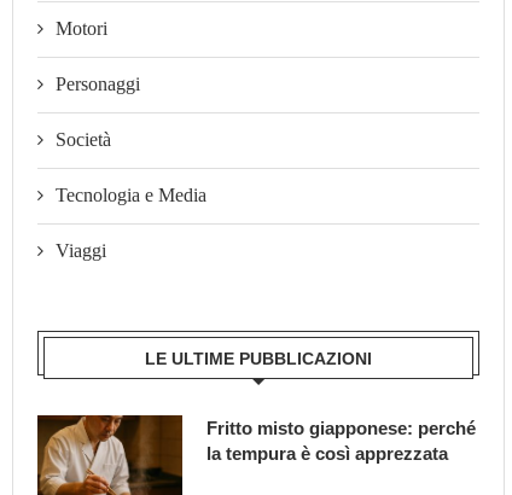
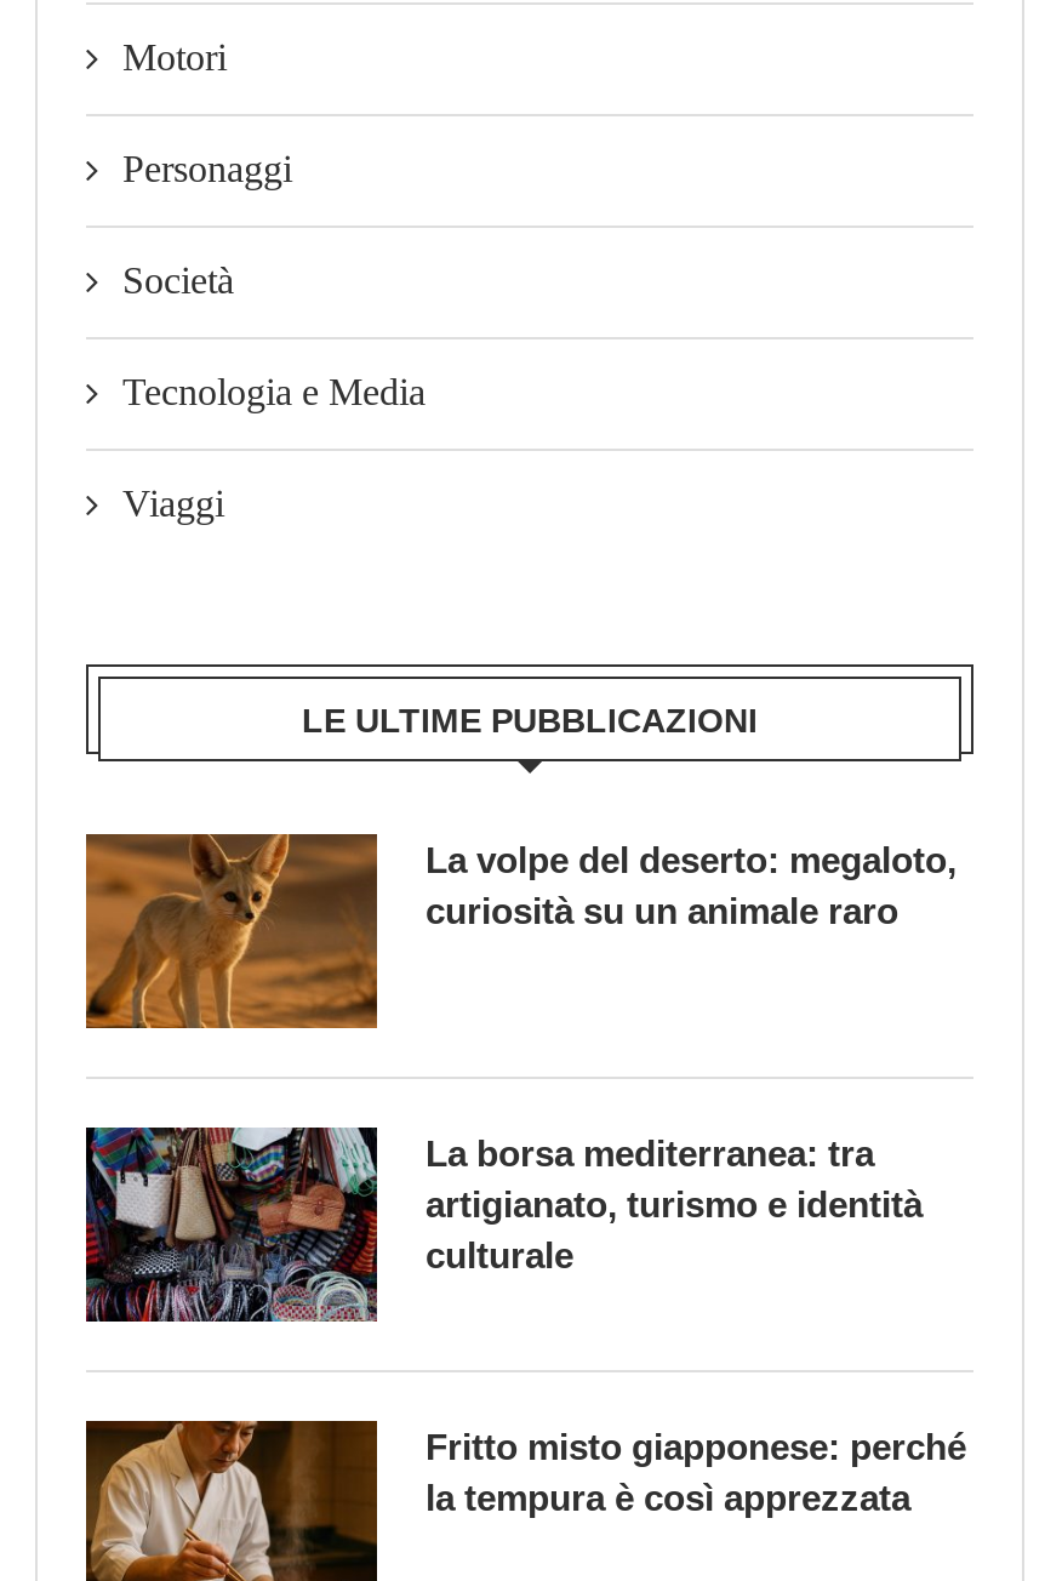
+ [image]
+ La volpe del deserto: megaloto,
+ curiosità su un animale raro

+ [image]
+ La borsa mediterranea: tra
+ artigianato, turismo e identità
+ culturale
